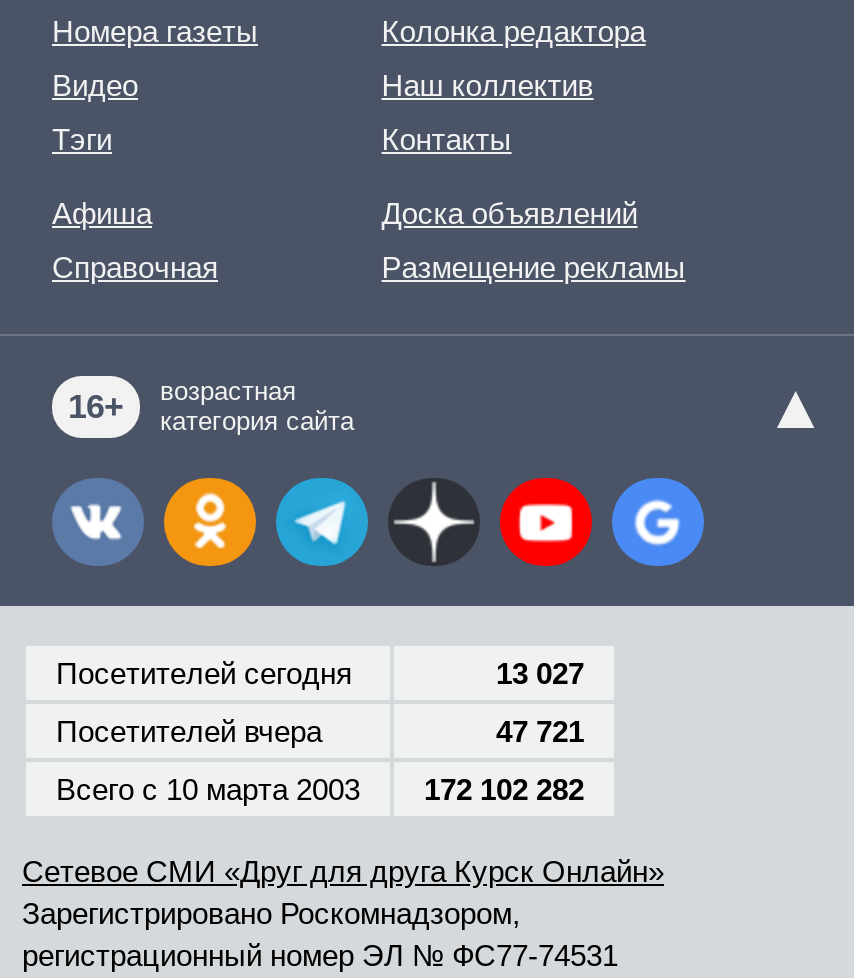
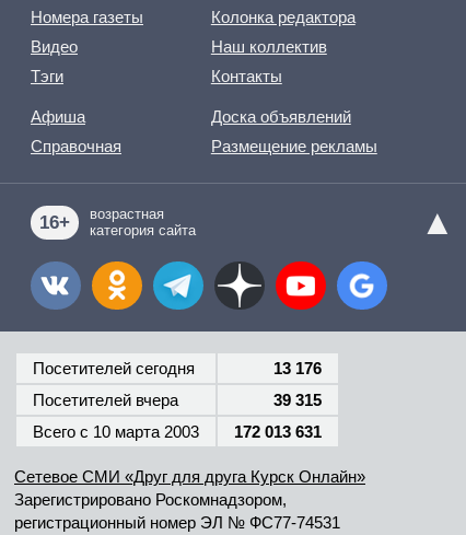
- 13 027
+ 13 176

- 47 721
+ 39 315

- Всего c 10 марта 2003 172 102 282
+ Всего c 10 марта 2003 172 013 631
